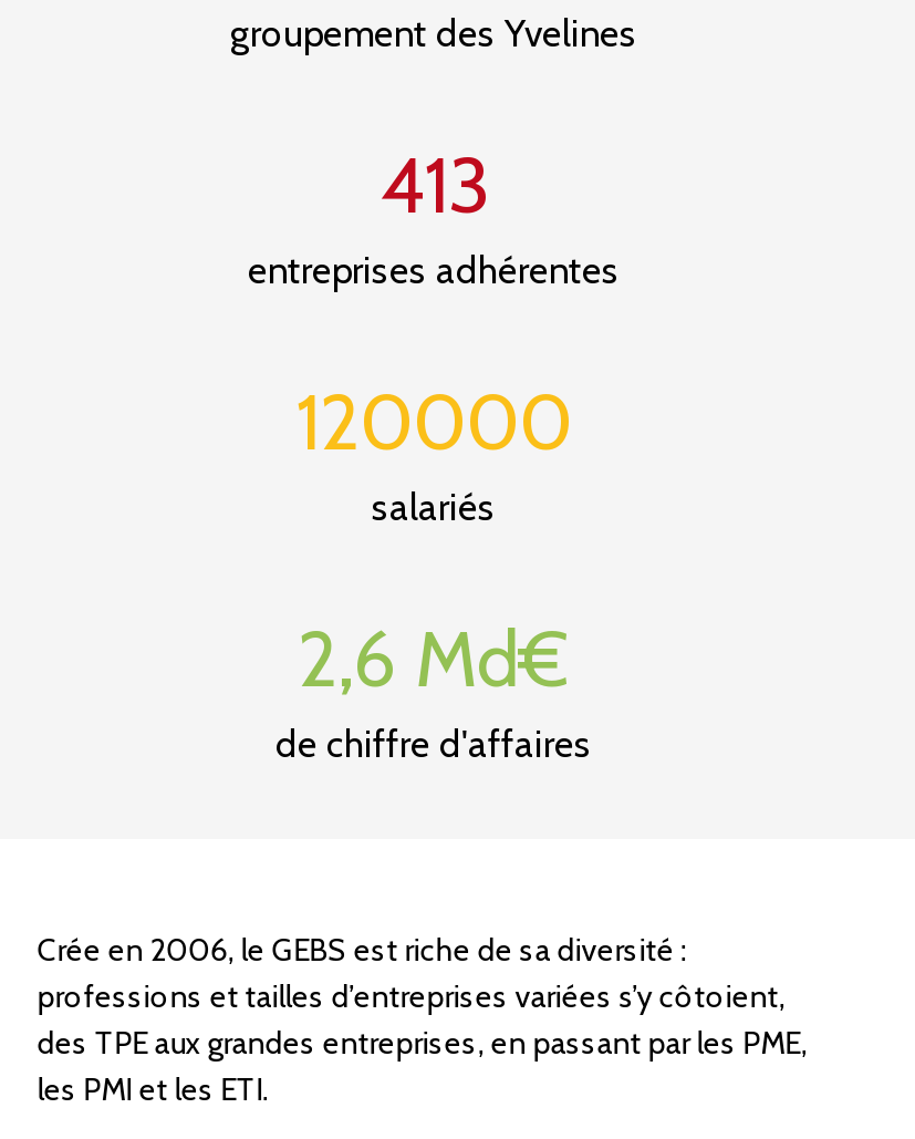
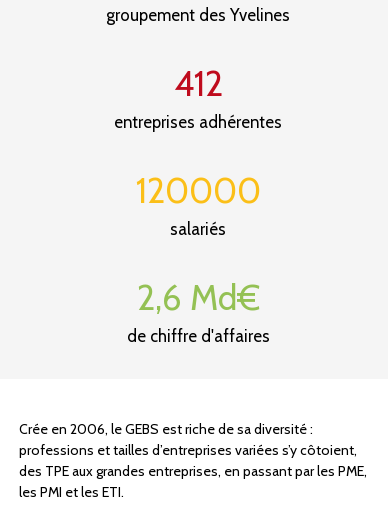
- 413
+ 412
